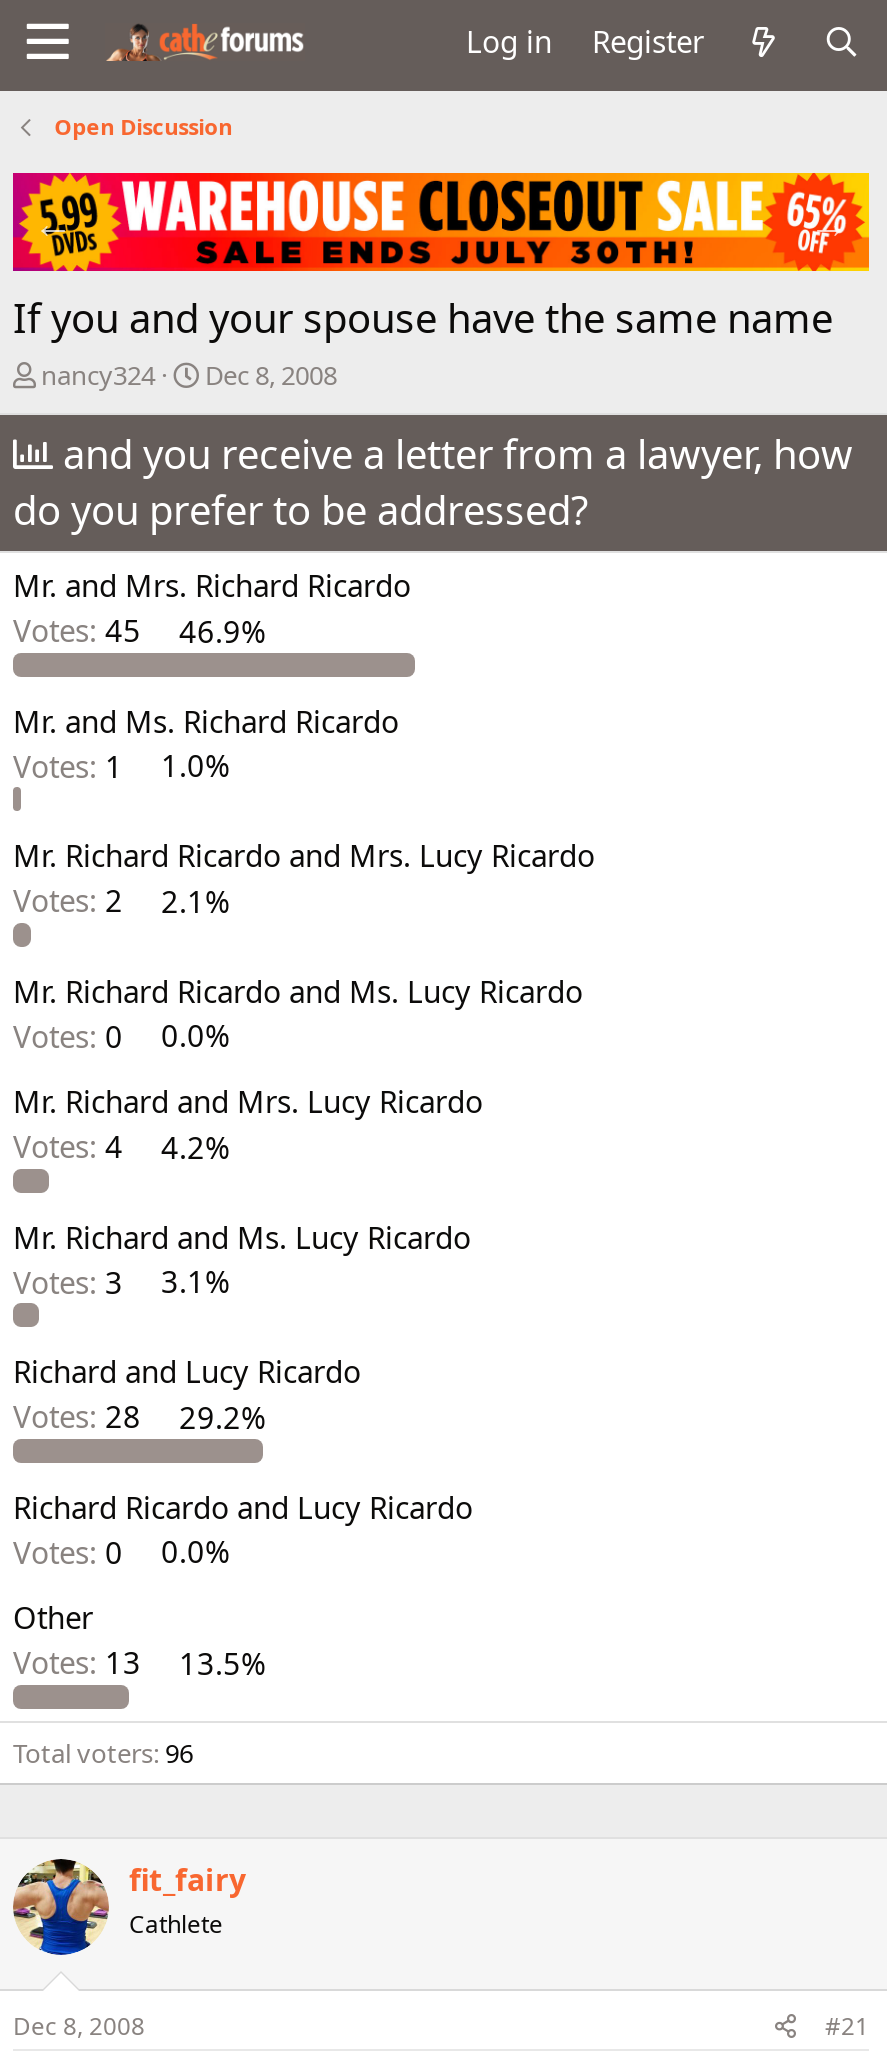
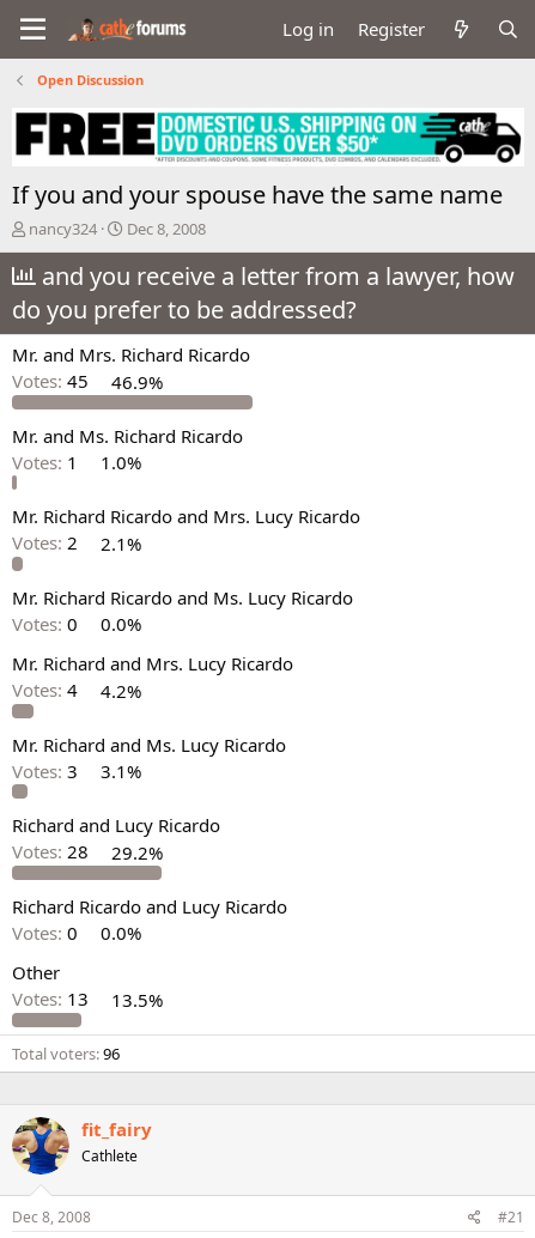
- [image]
+ [image]
